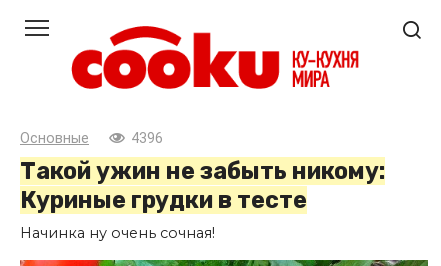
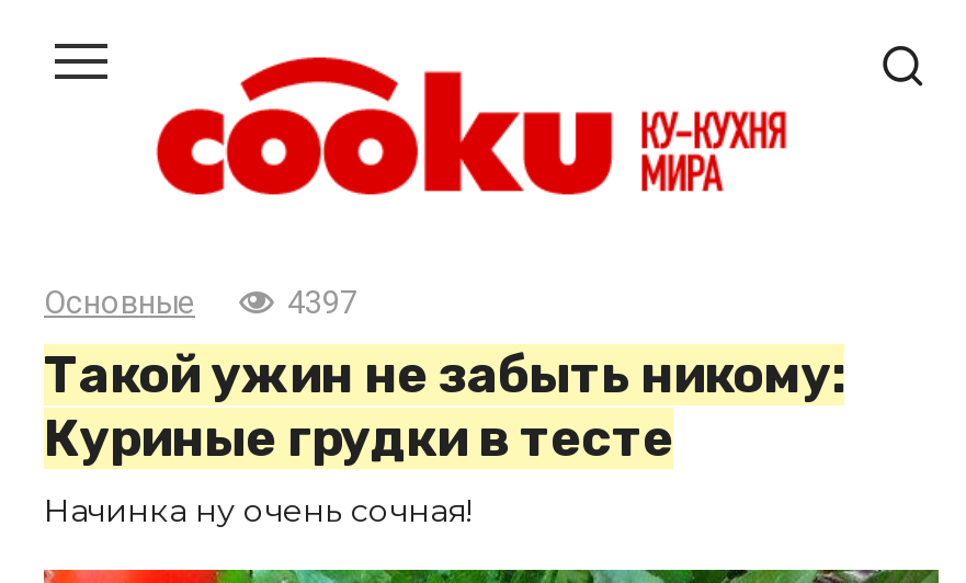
- 4396
+ 4397
